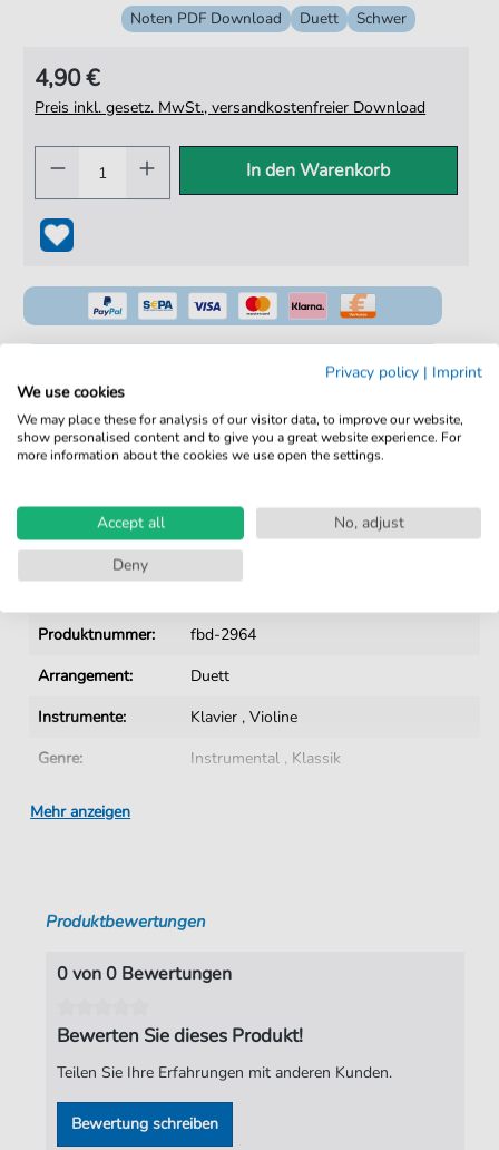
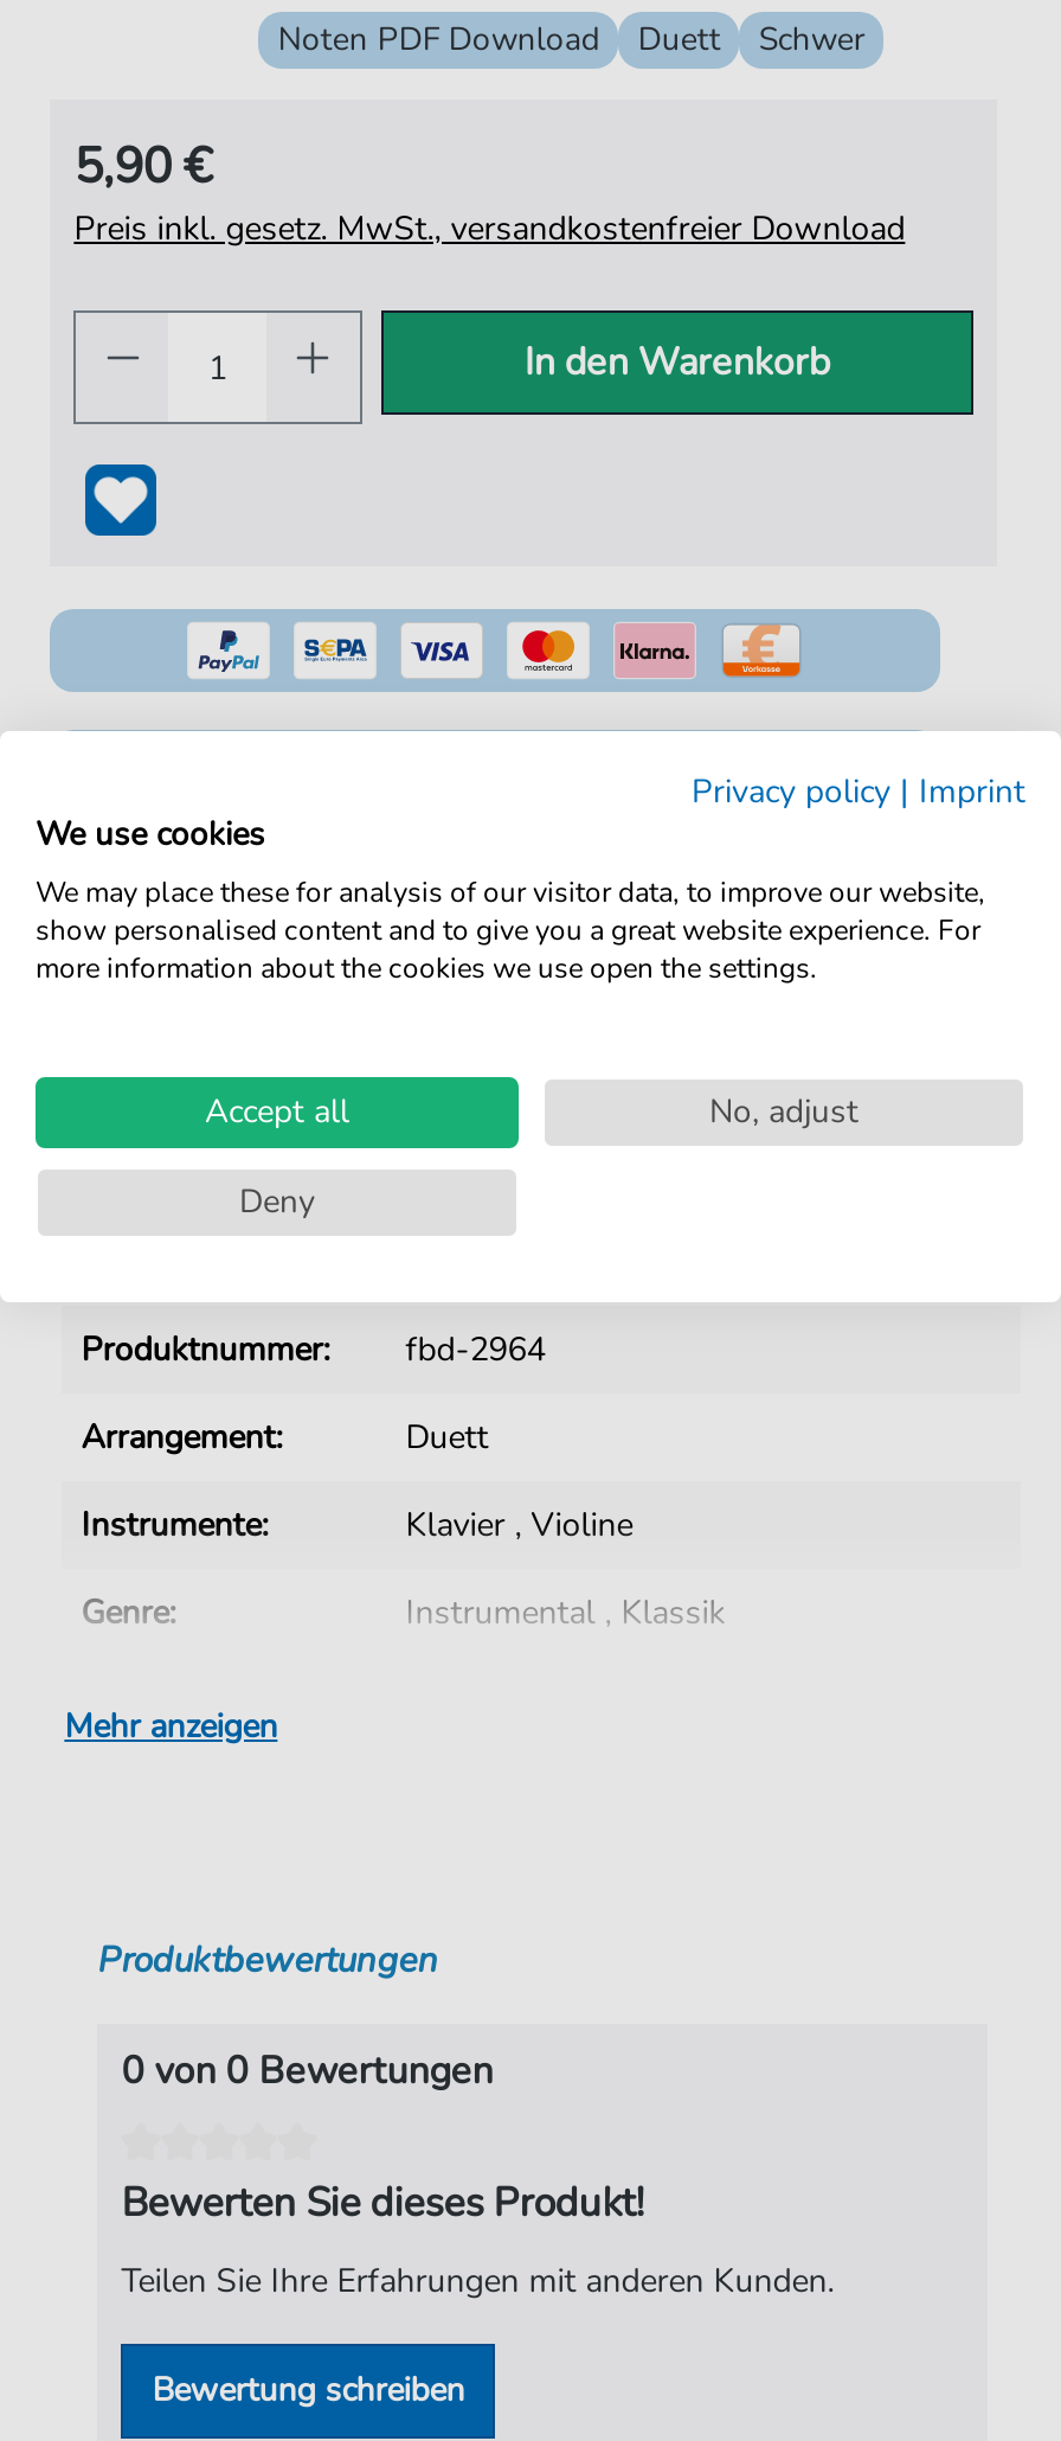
- 4,90 €
+ 5,90 €
